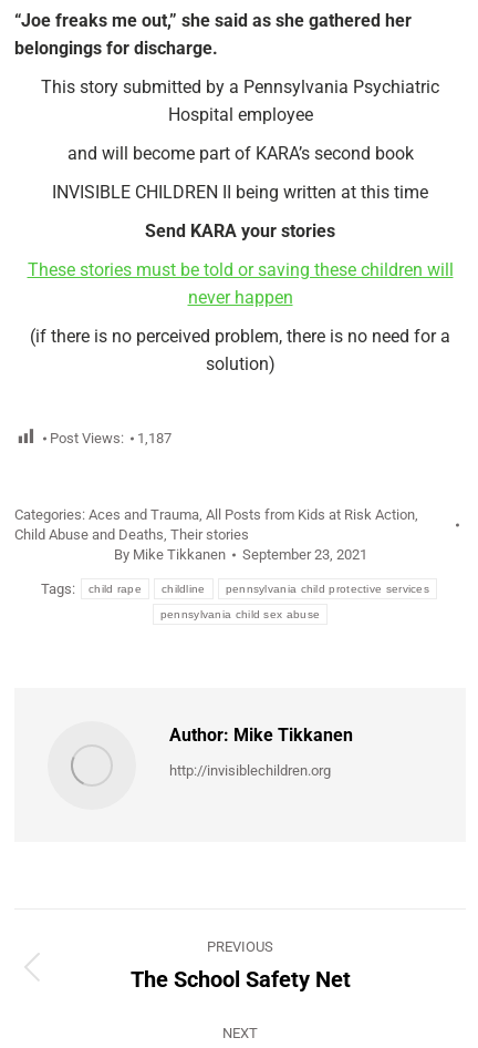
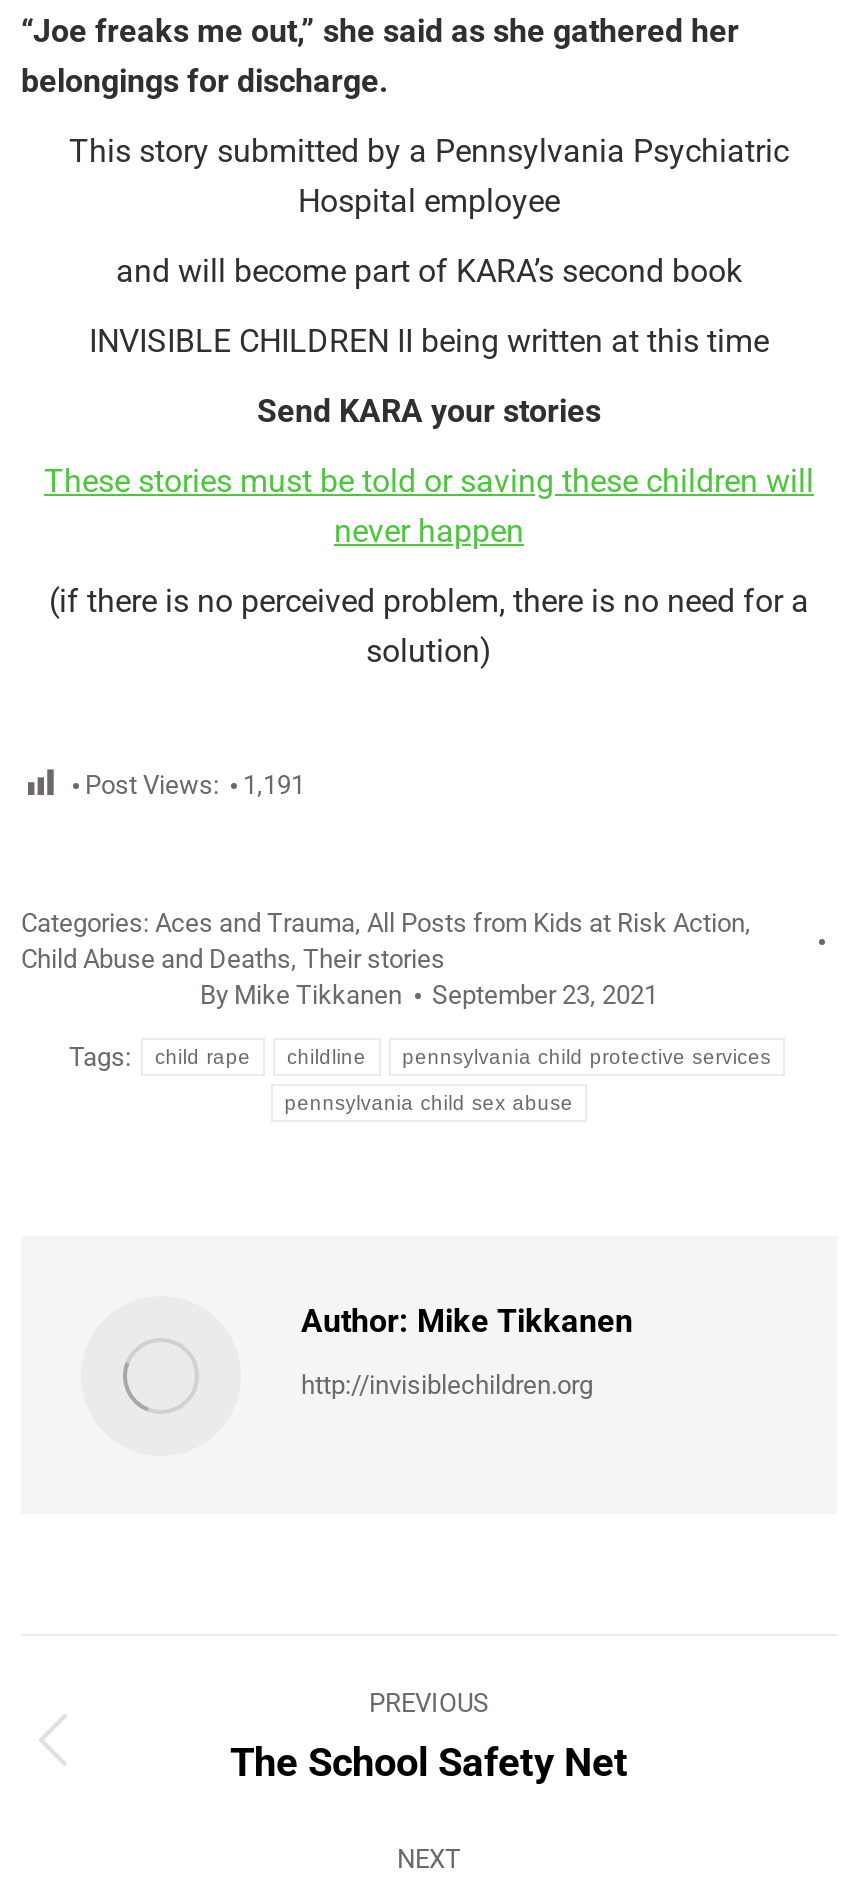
- Post Views: 1,187
+ Post Views: 1,191
